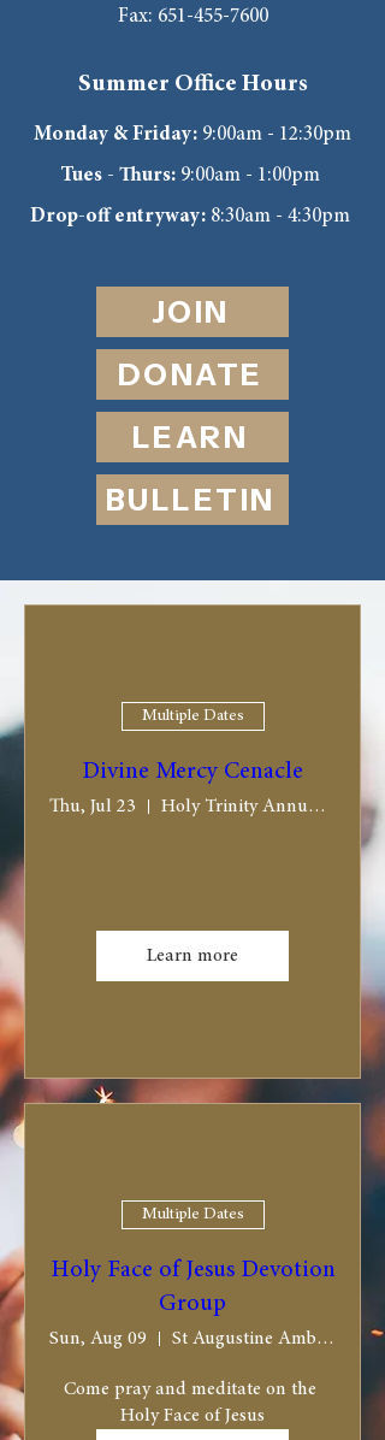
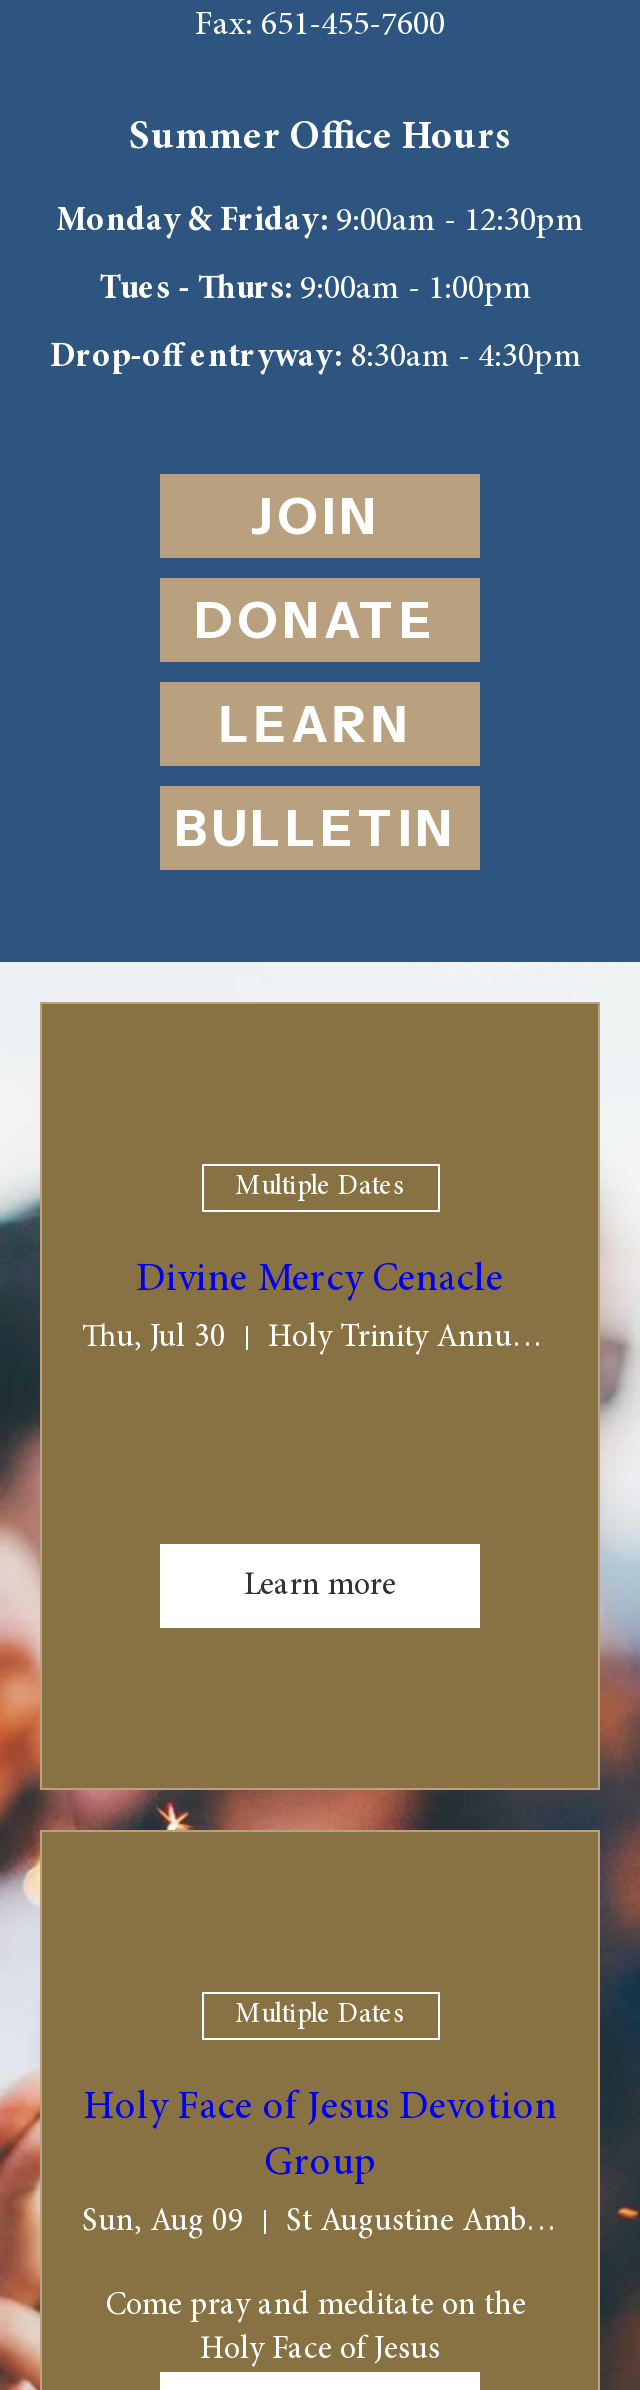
- Thu, Jul 23
+ Thu, Jul 30
